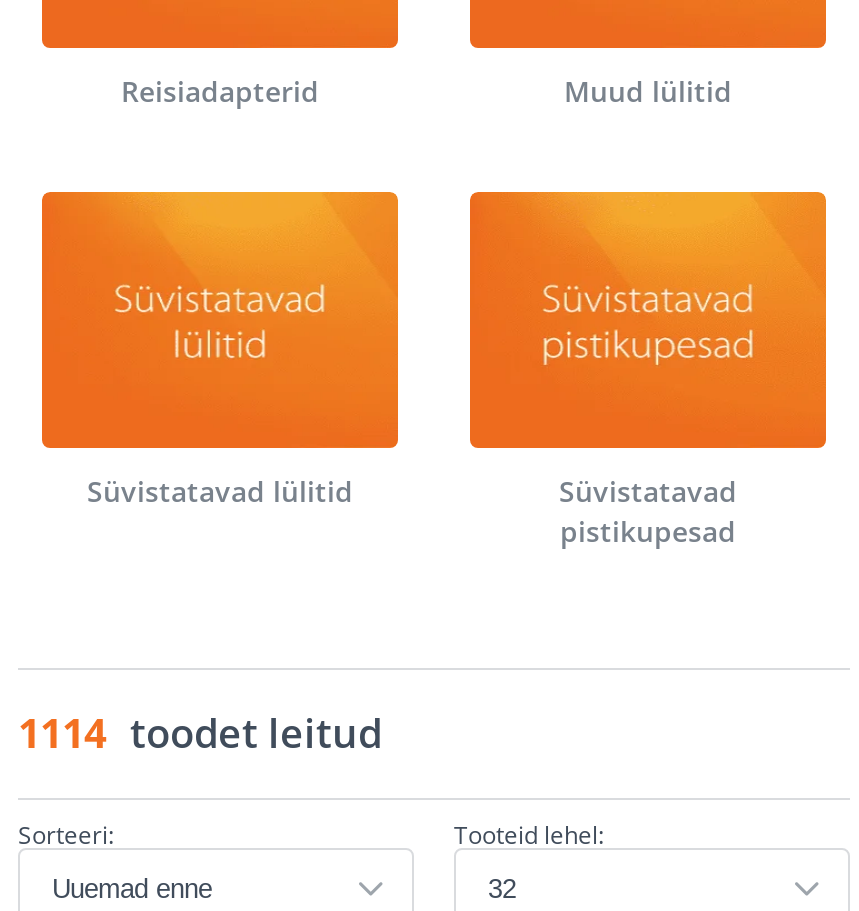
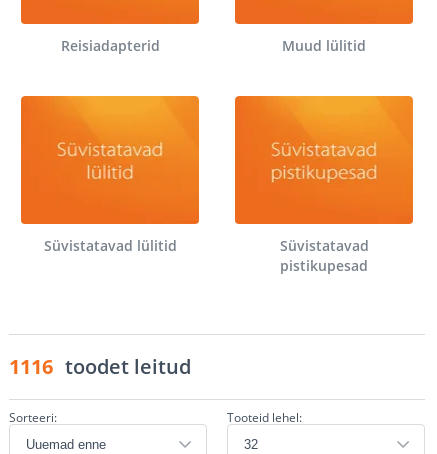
- 1114 toodet leitud
+ 1116 toodet leitud
